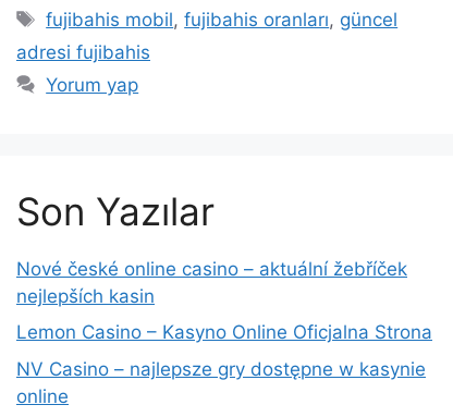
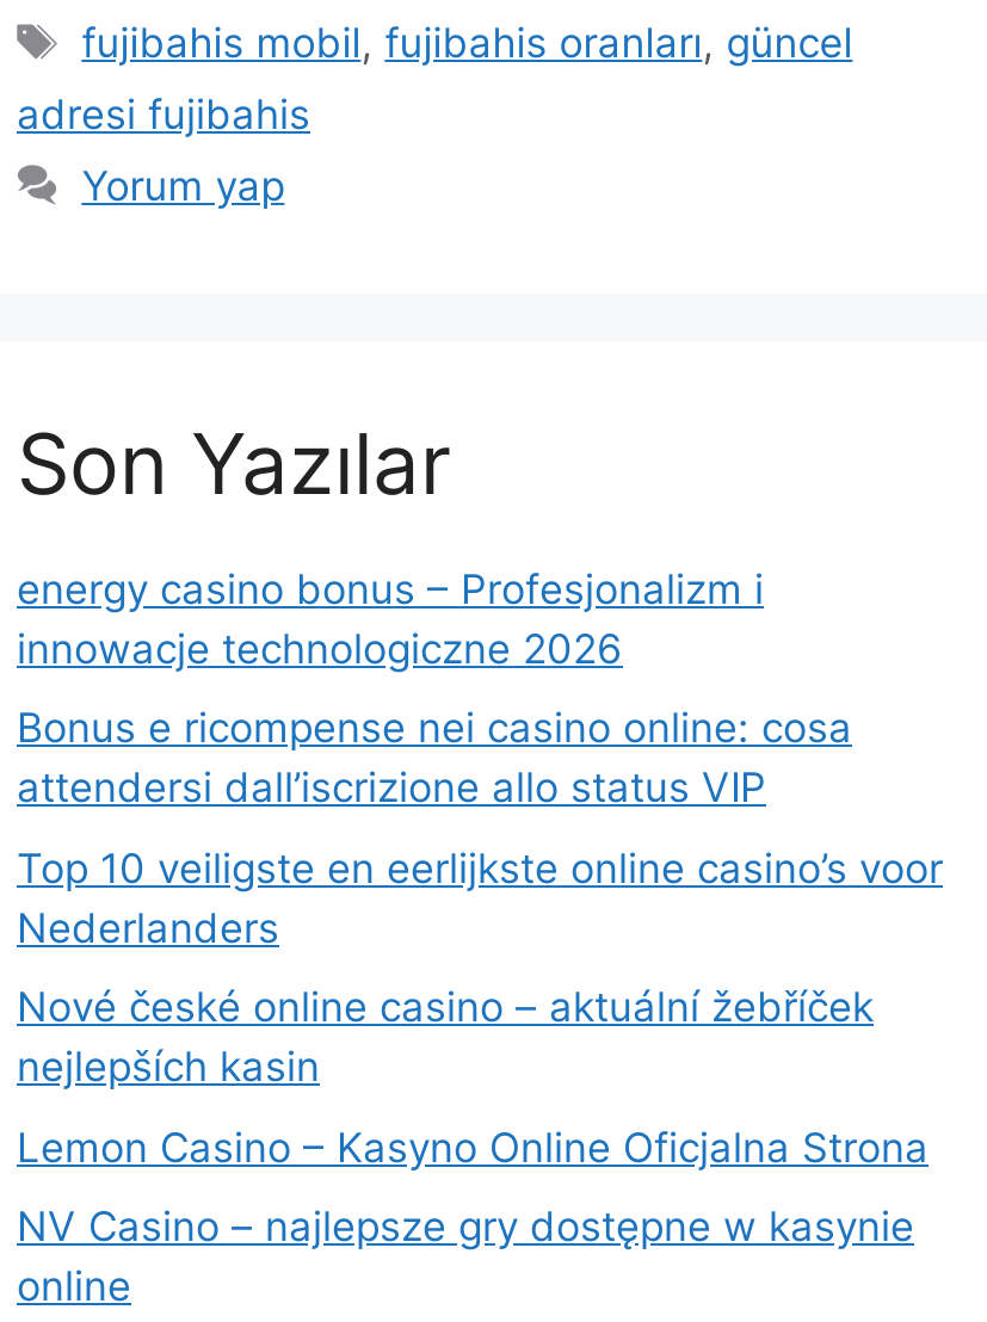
+ energy casino bonus – Profesjonalizm i
+ innowacje technologiczne 2026
+ Bonus e ricompense nei casino online: cosa
+ attendersi dall’iscrizione allo status VIP
+ Top 10 veiligste en eerlijkste online casino’s voor
+ Nederlanders
